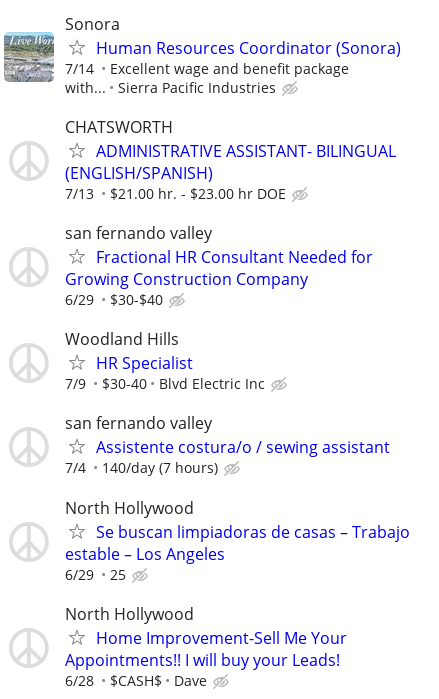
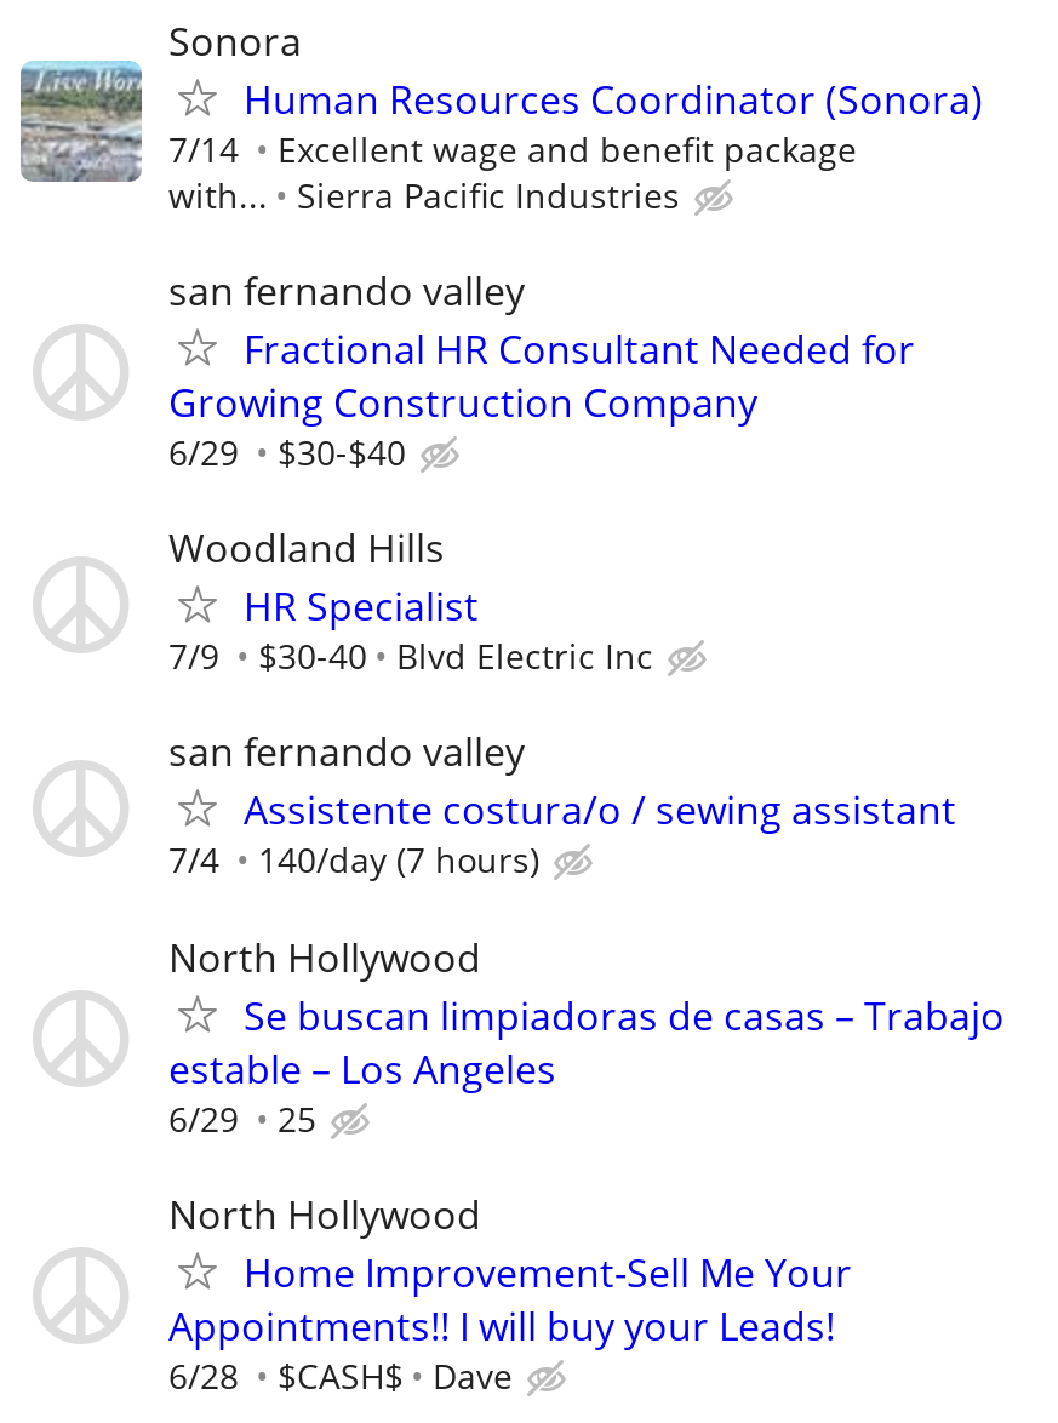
- CHATSWORTH
- ADMINISTRATIVE ASSISTANT- BILINGUAL
- (ENGLISH/SPANISH)
- 7/13
- $21.00 hr. - $23.00 hr DOE
